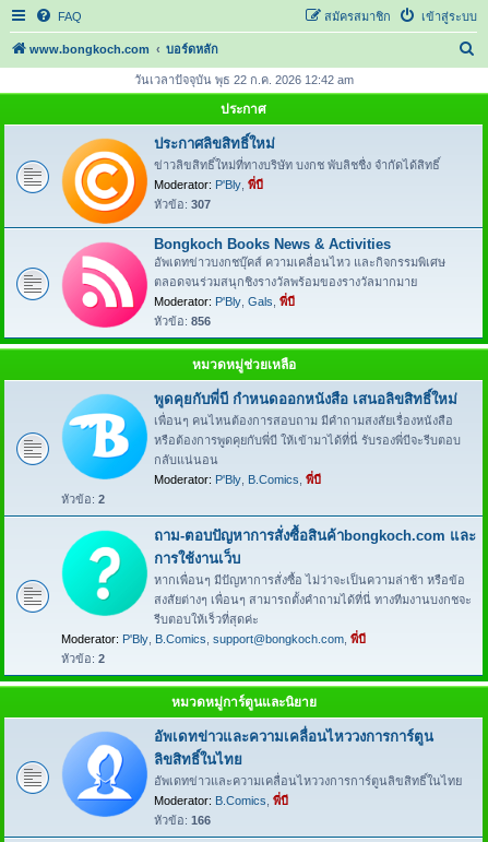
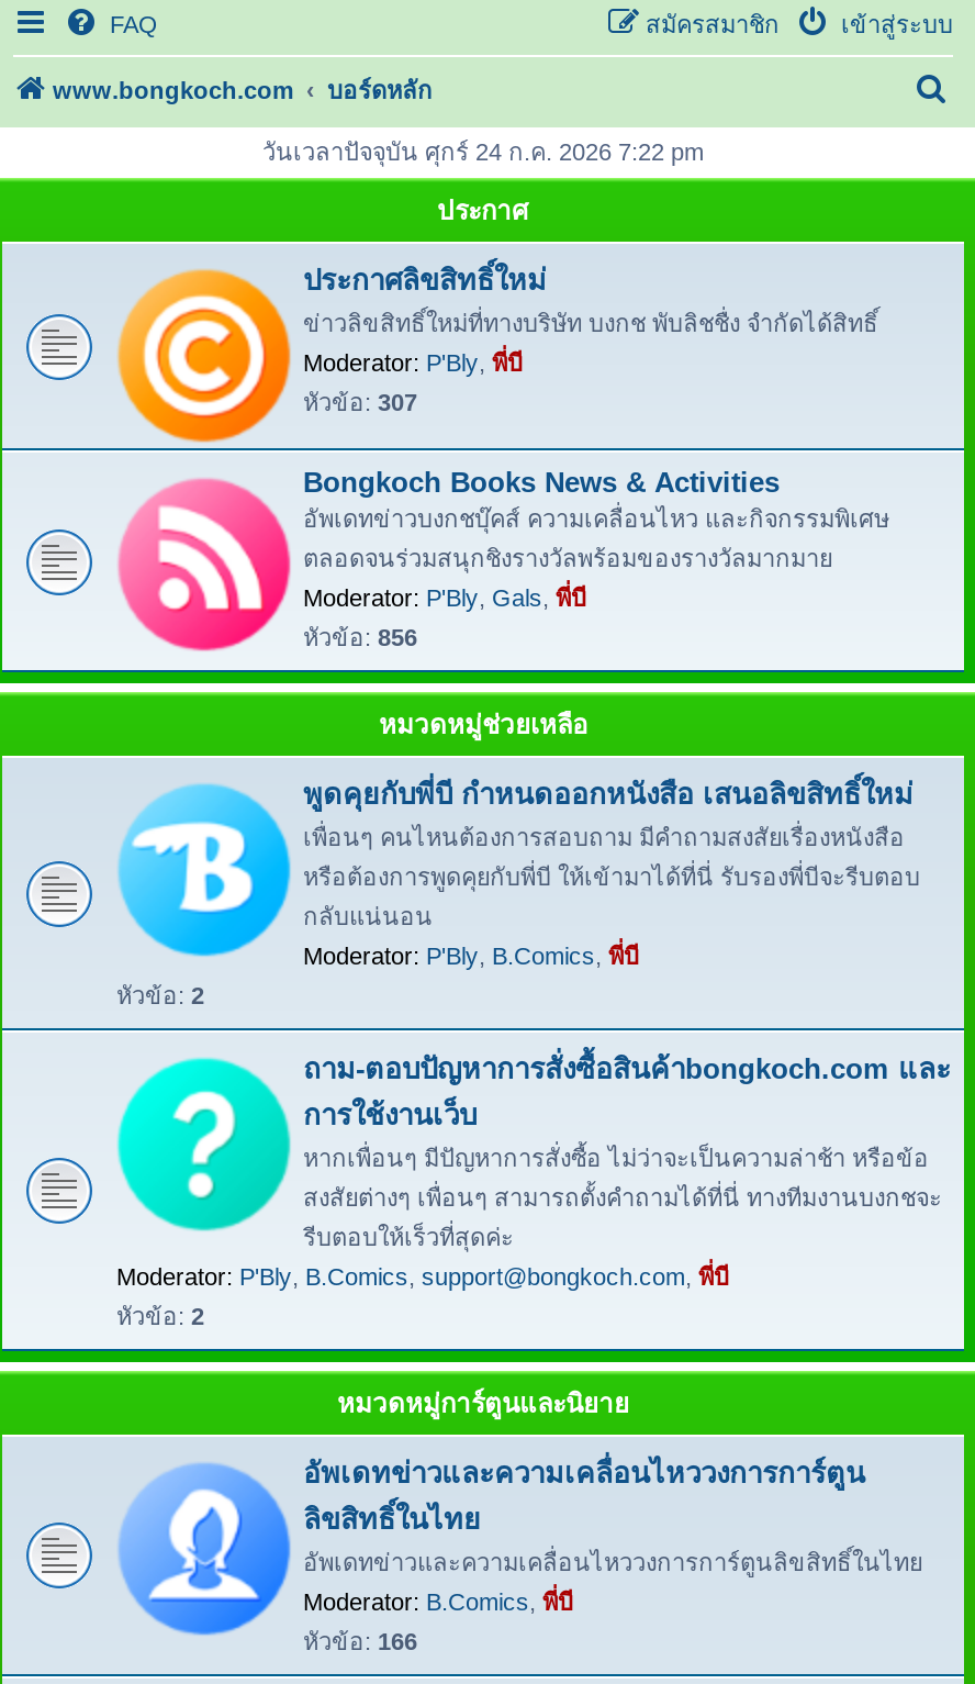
- วันเวลาปัจจุบัน พุธ 22 ก.ค. 2026 12:42 am
+ วันเวลาปัจจุบัน ศุกร์ 24 ก.ค. 2026 7:22 pm
